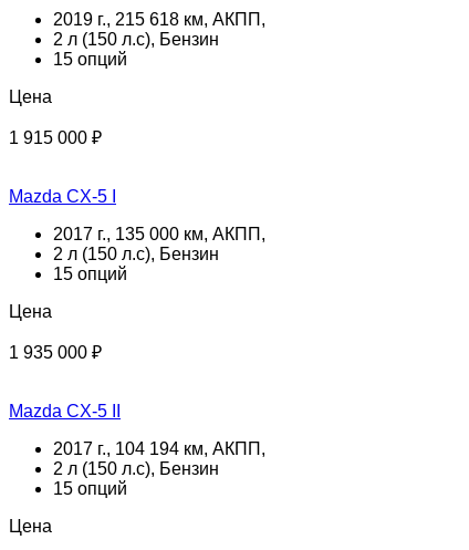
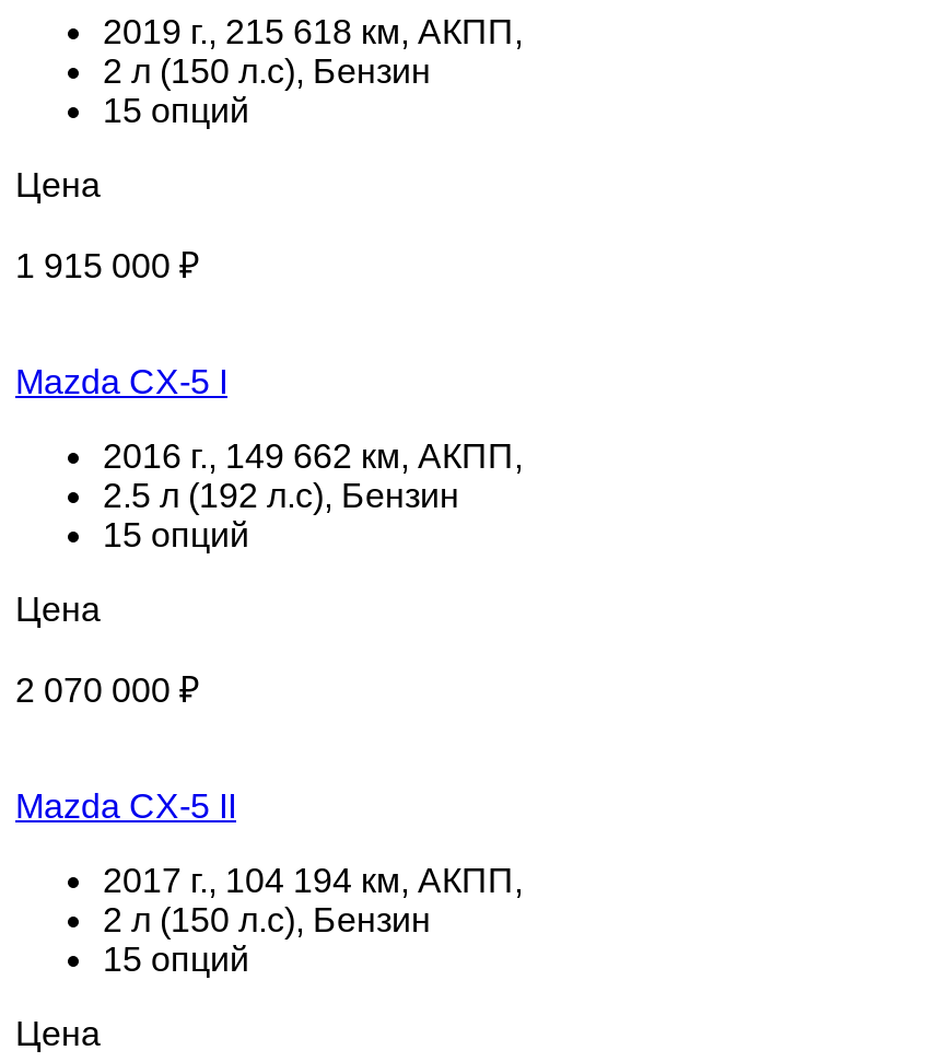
- 2017 г., 135 000 км, АКПП,
+ 2016 г., 149 662 км, АКПП,

- 2 л (150 л.с), Бензин
+ 2.5 л (192 л.с), Бензин

- 1 935 000 ₽
+ 2 070 000 ₽
